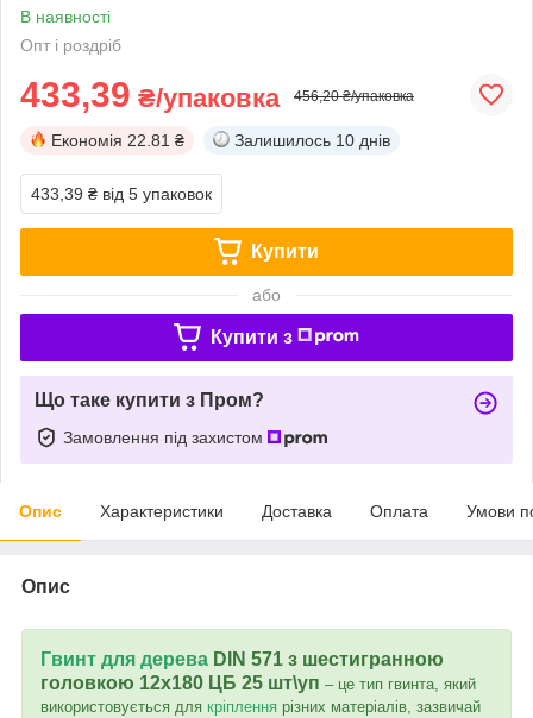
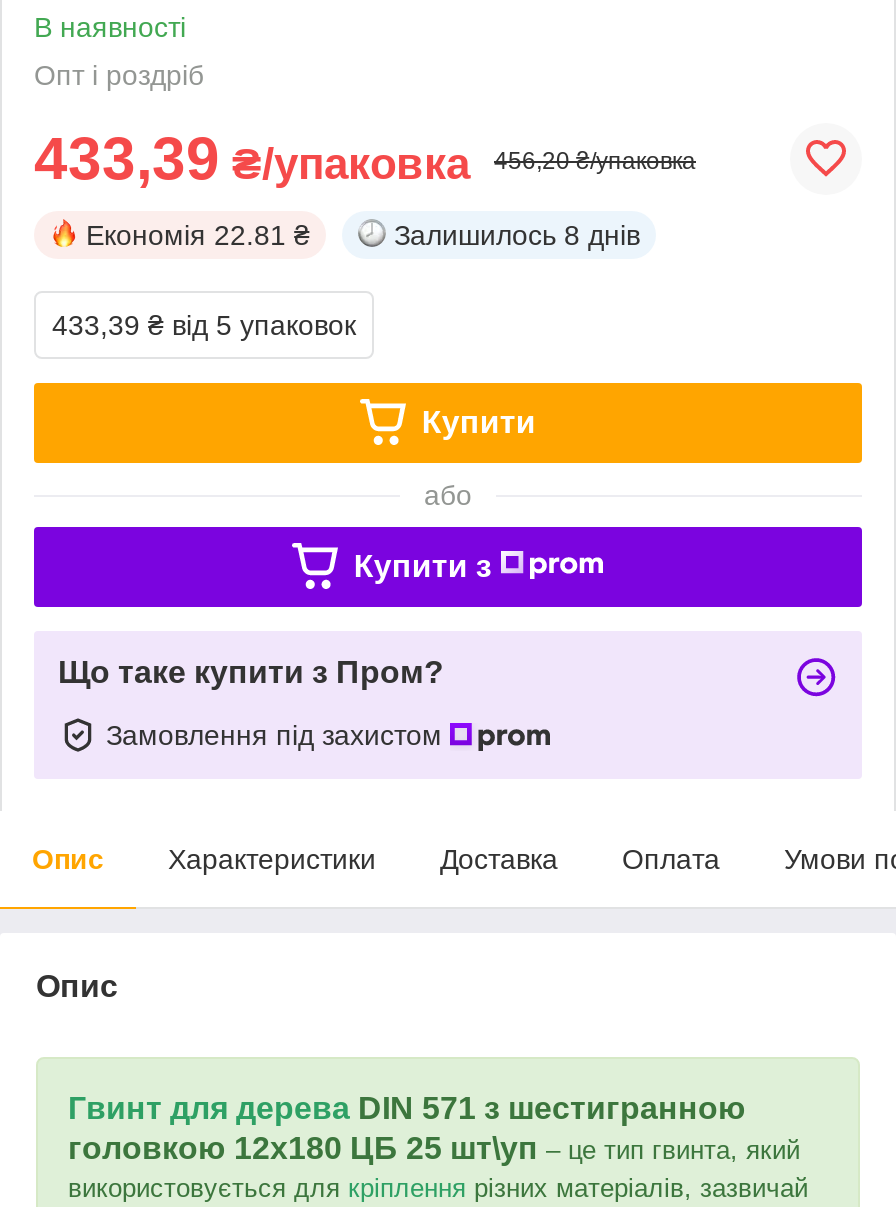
- Залишилось 10 днів
+ Залишилось 8 днів
